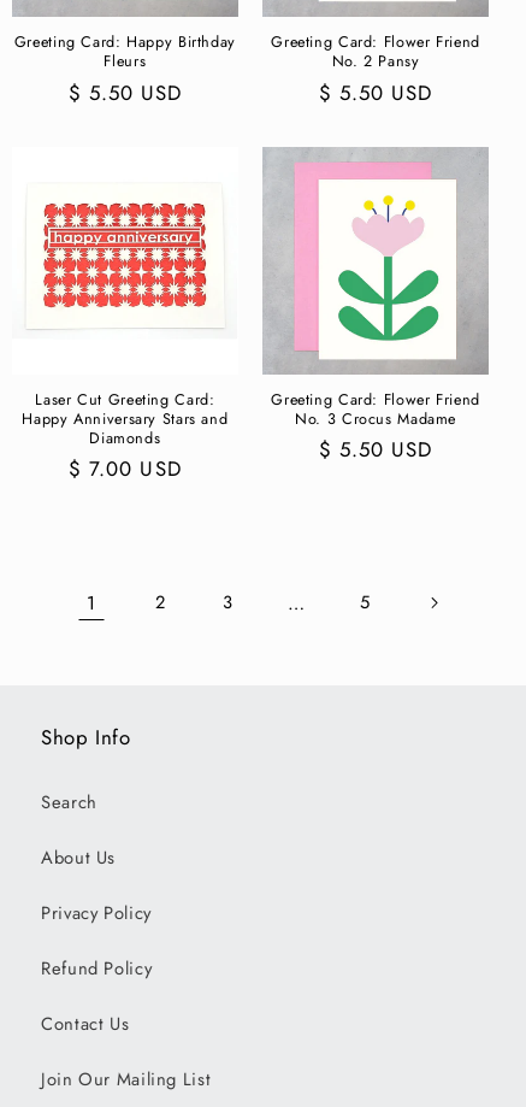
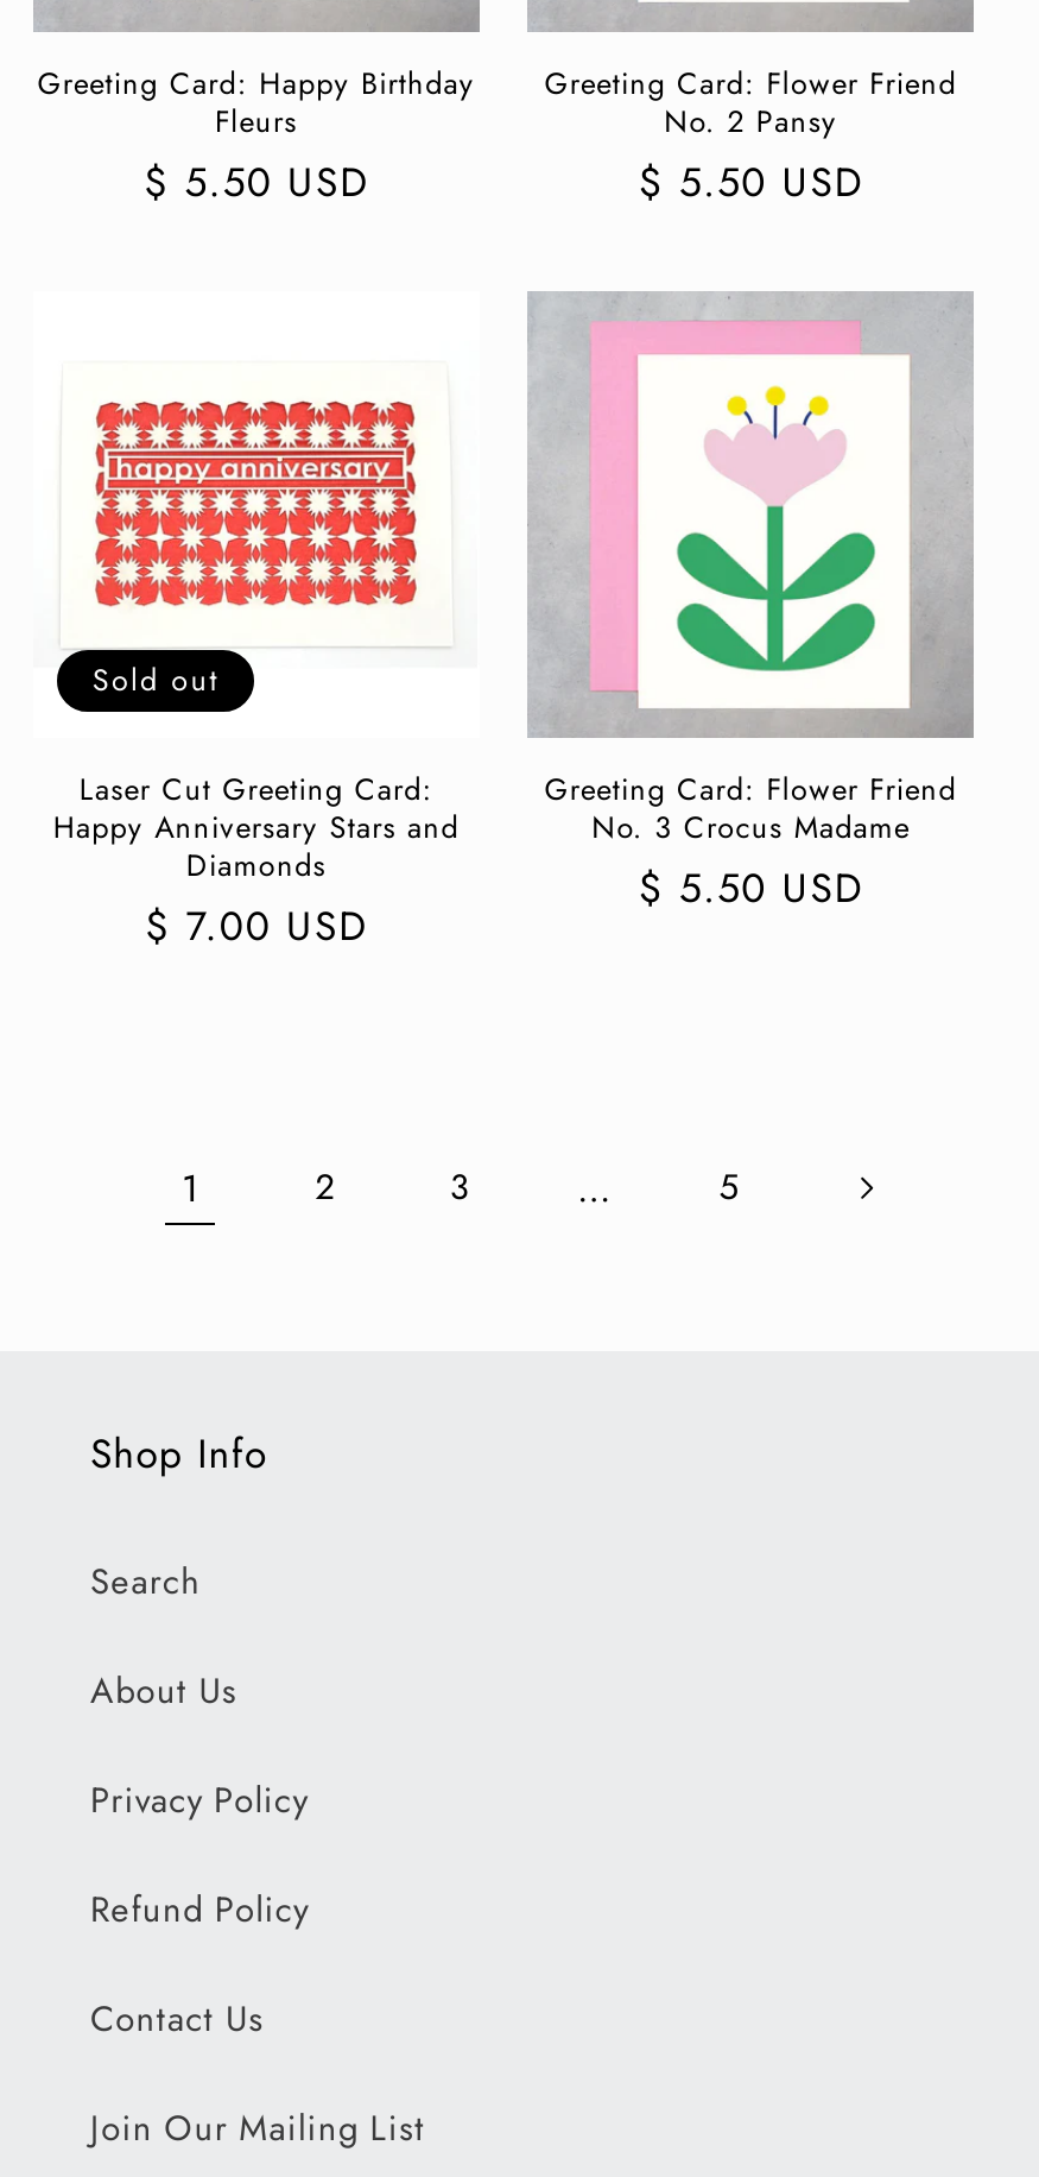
+ Sold out
